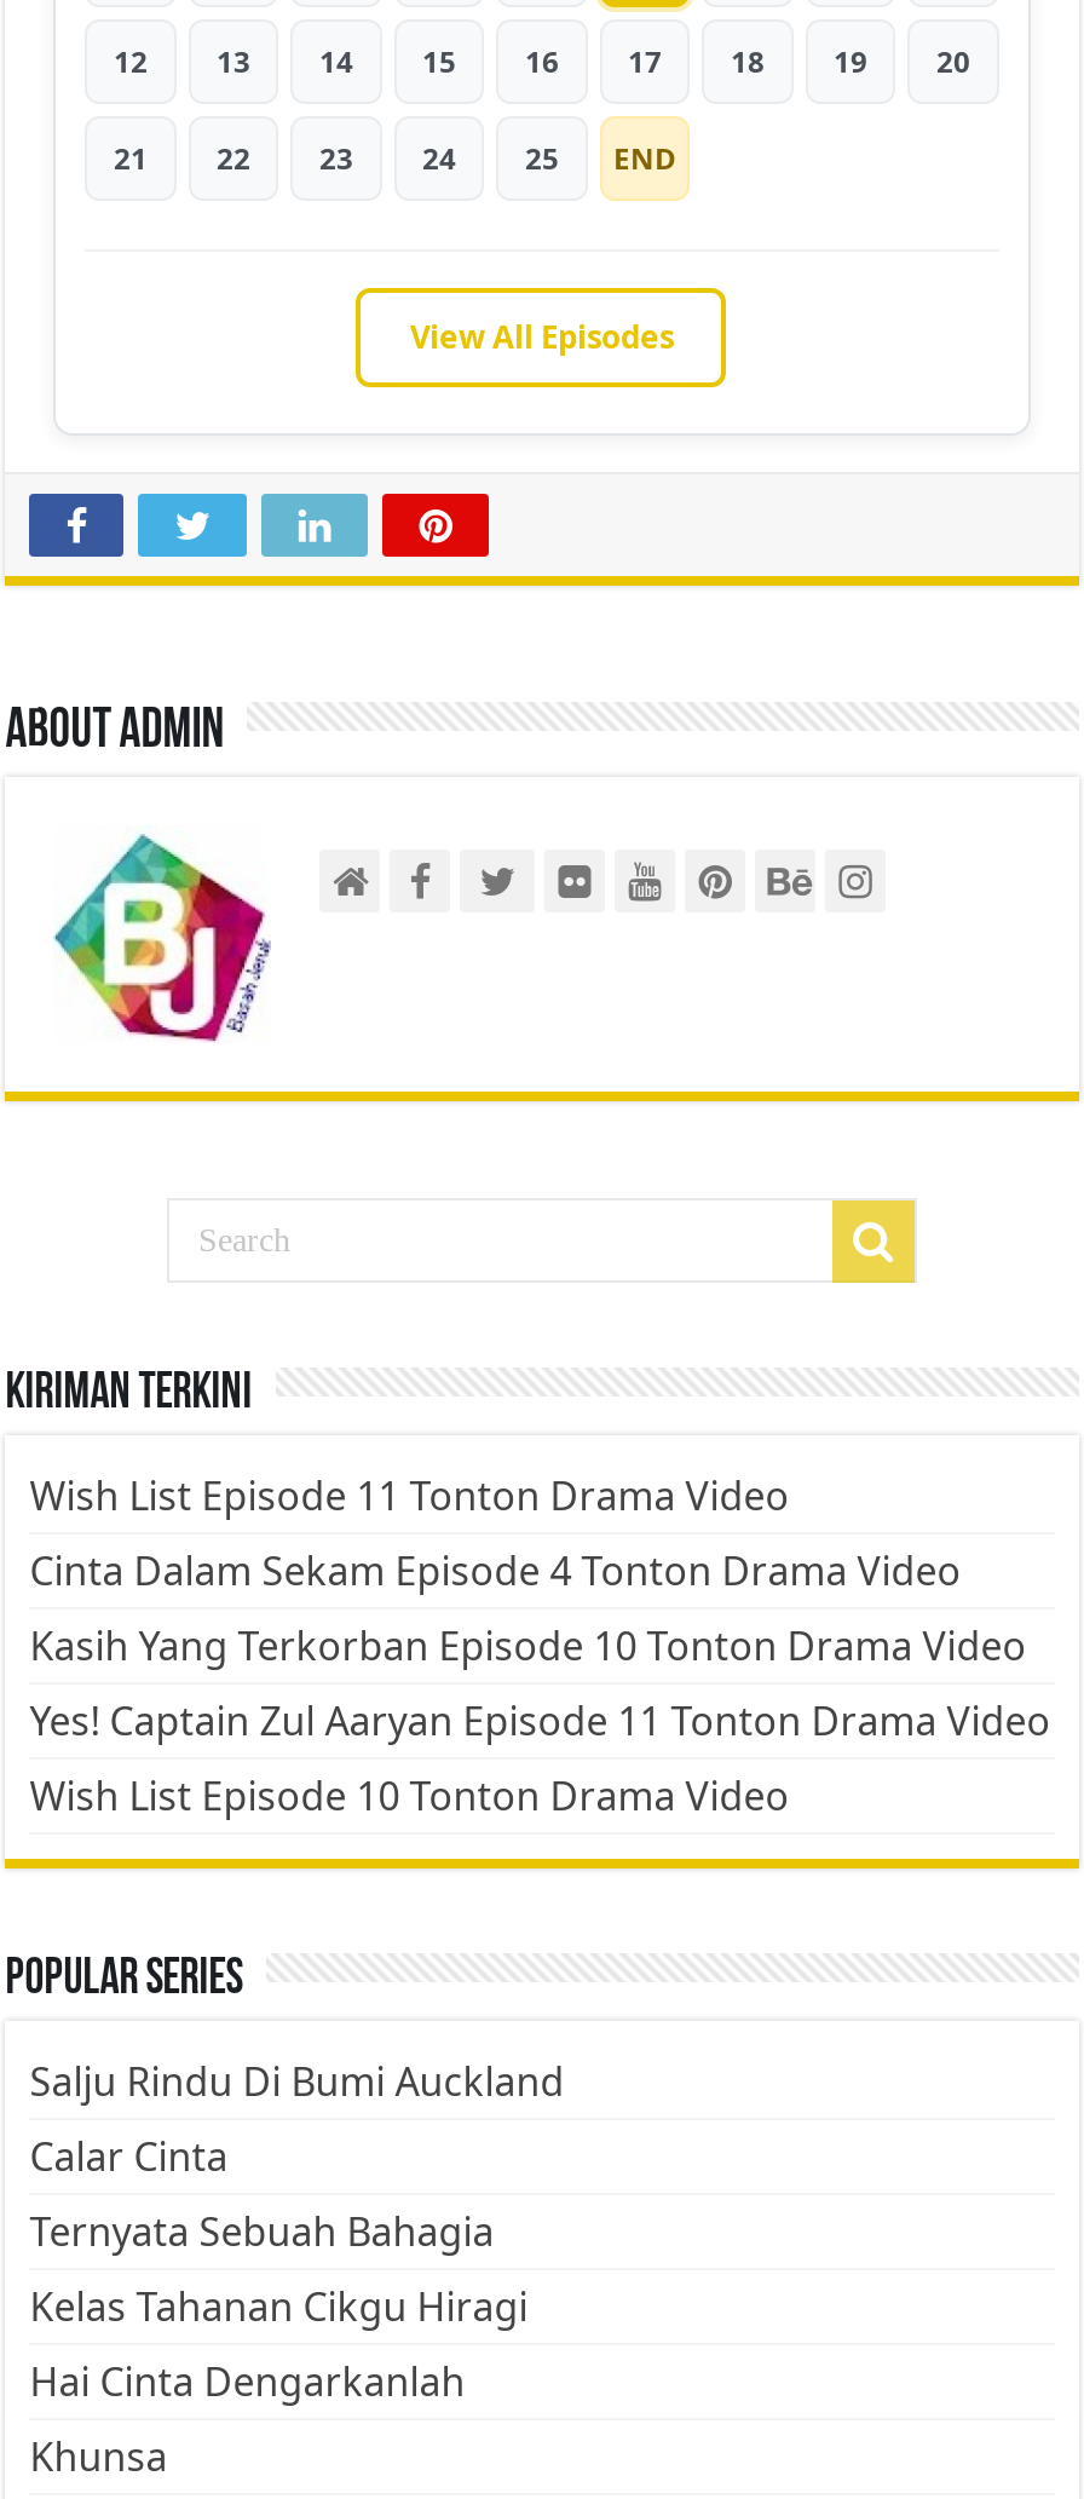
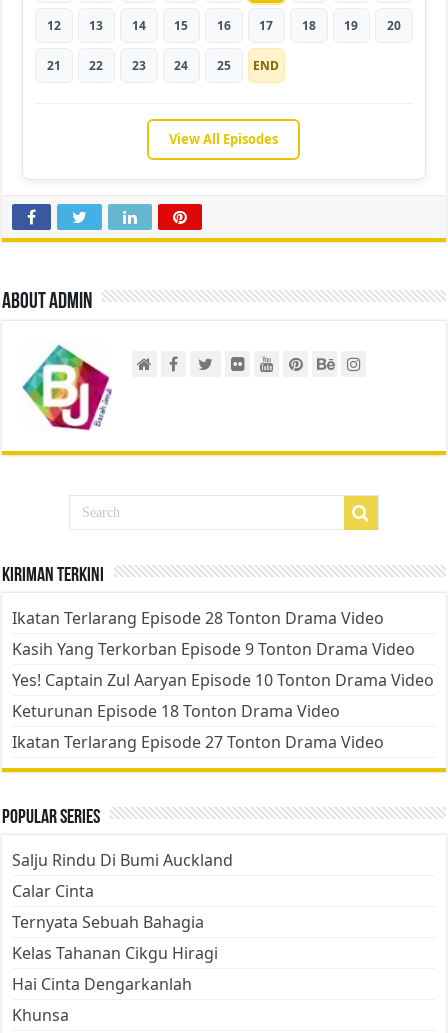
- Wish List Episode 11 Tonton Drama Video
- Cinta Dalam Sekam Episode 4 Tonton Drama Video
- Kasih Yang Terkorban Episode 10 Tonton Drama Video
- Yes! Captain Zul Aaryan Episode 11 Tonton Drama Video
- Wish List Episode 10 Tonton Drama Video
+ Ikatan Terlarang Episode 28 Tonton Drama Video
+ Kasih Yang Terkorban Episode 9 Tonton Drama Video
+ Yes! Captain Zul Aaryan Episode 10 Tonton Drama Video
+ Keturunan Episode 18 Tonton Drama Video
+ Ikatan Terlarang Episode 27 Tonton Drama Video
